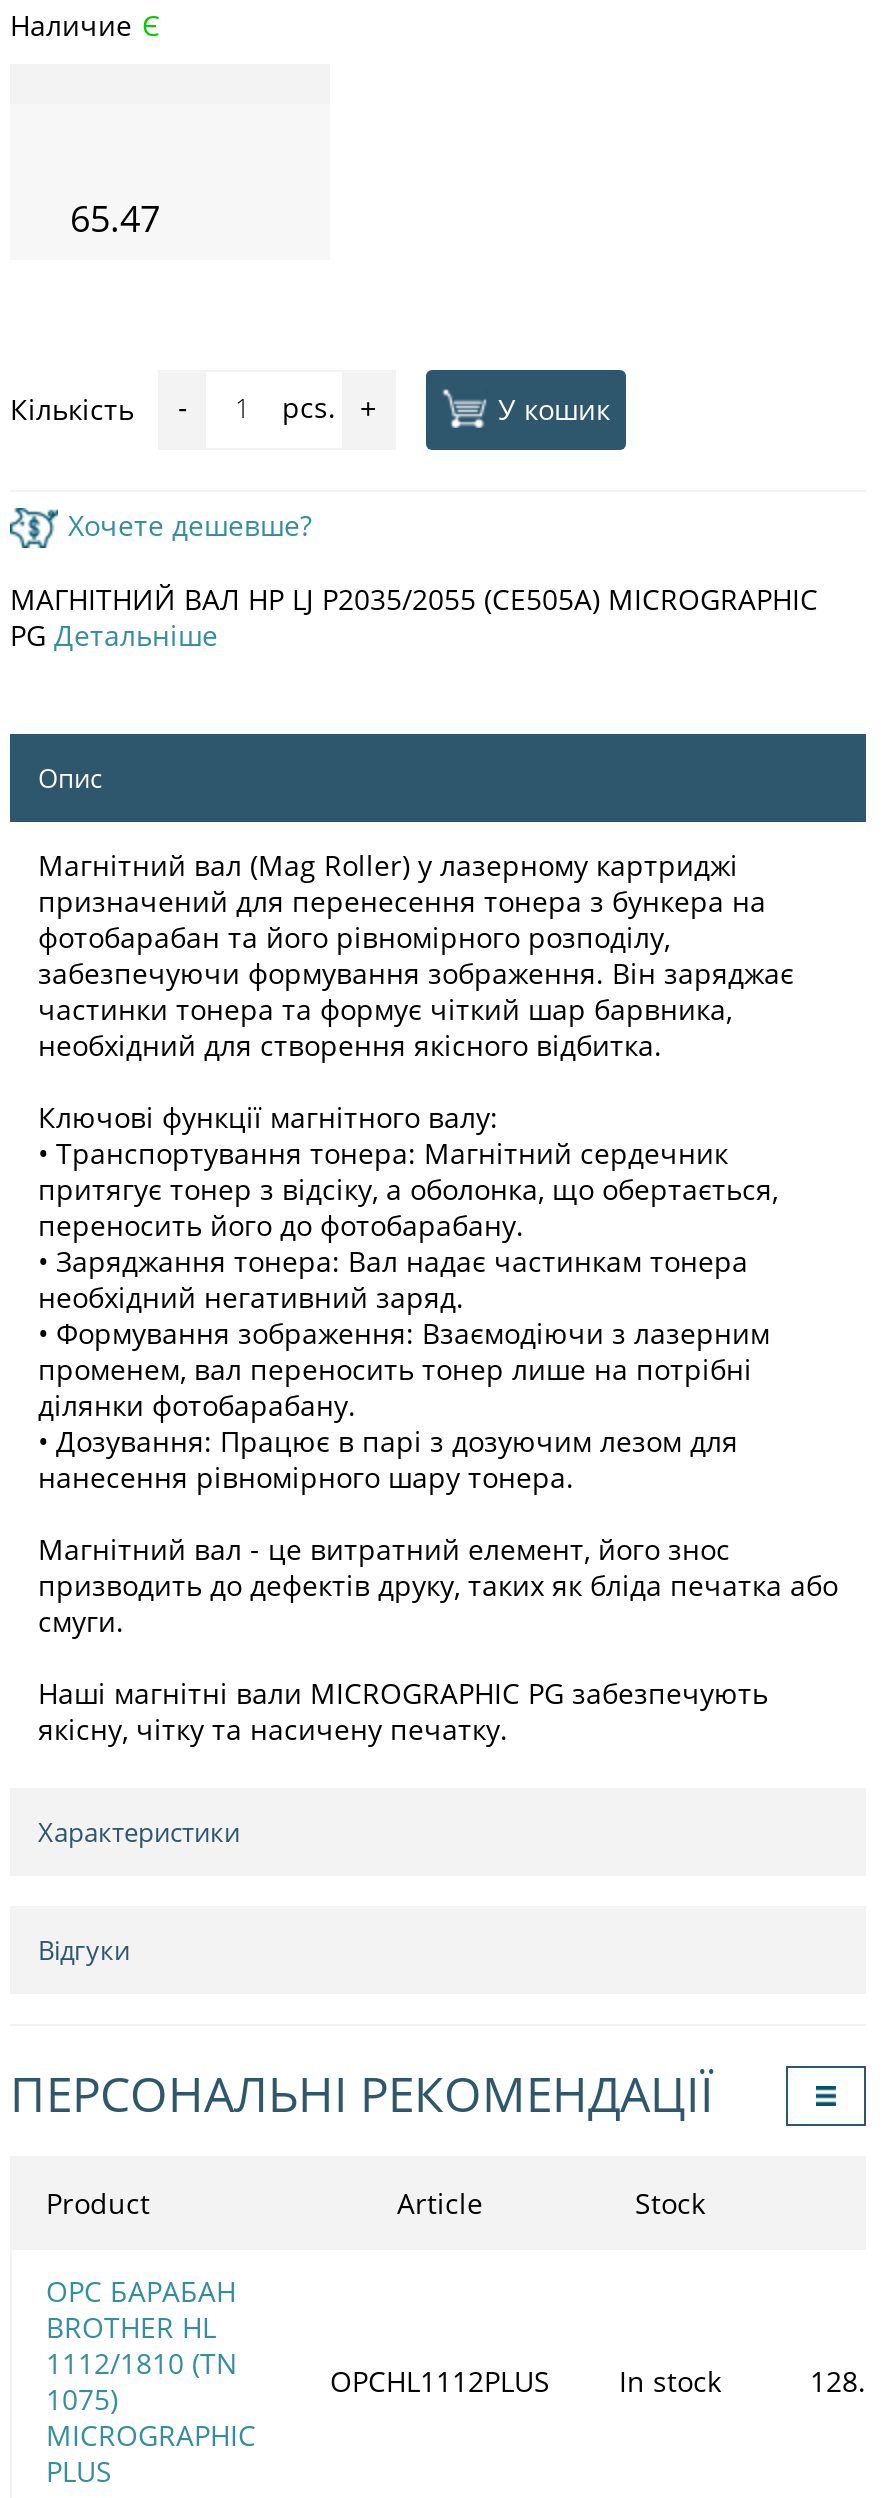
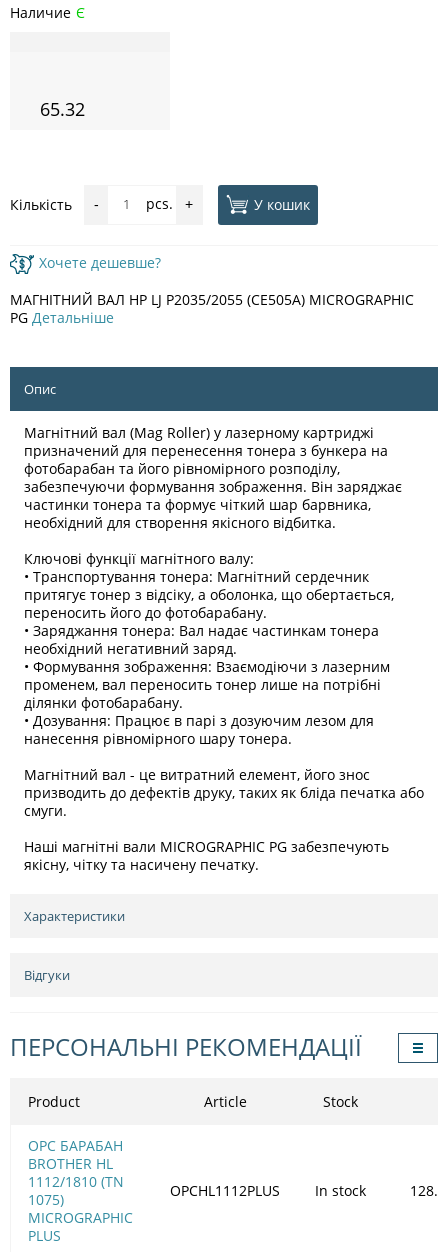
- 65.47
+ 65.32
